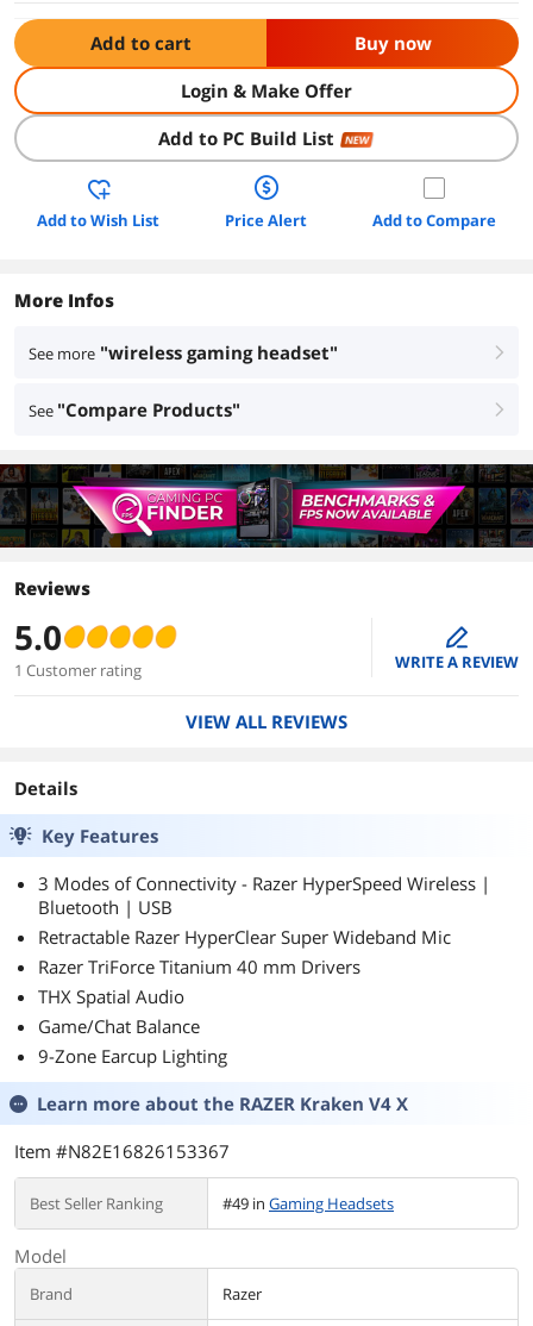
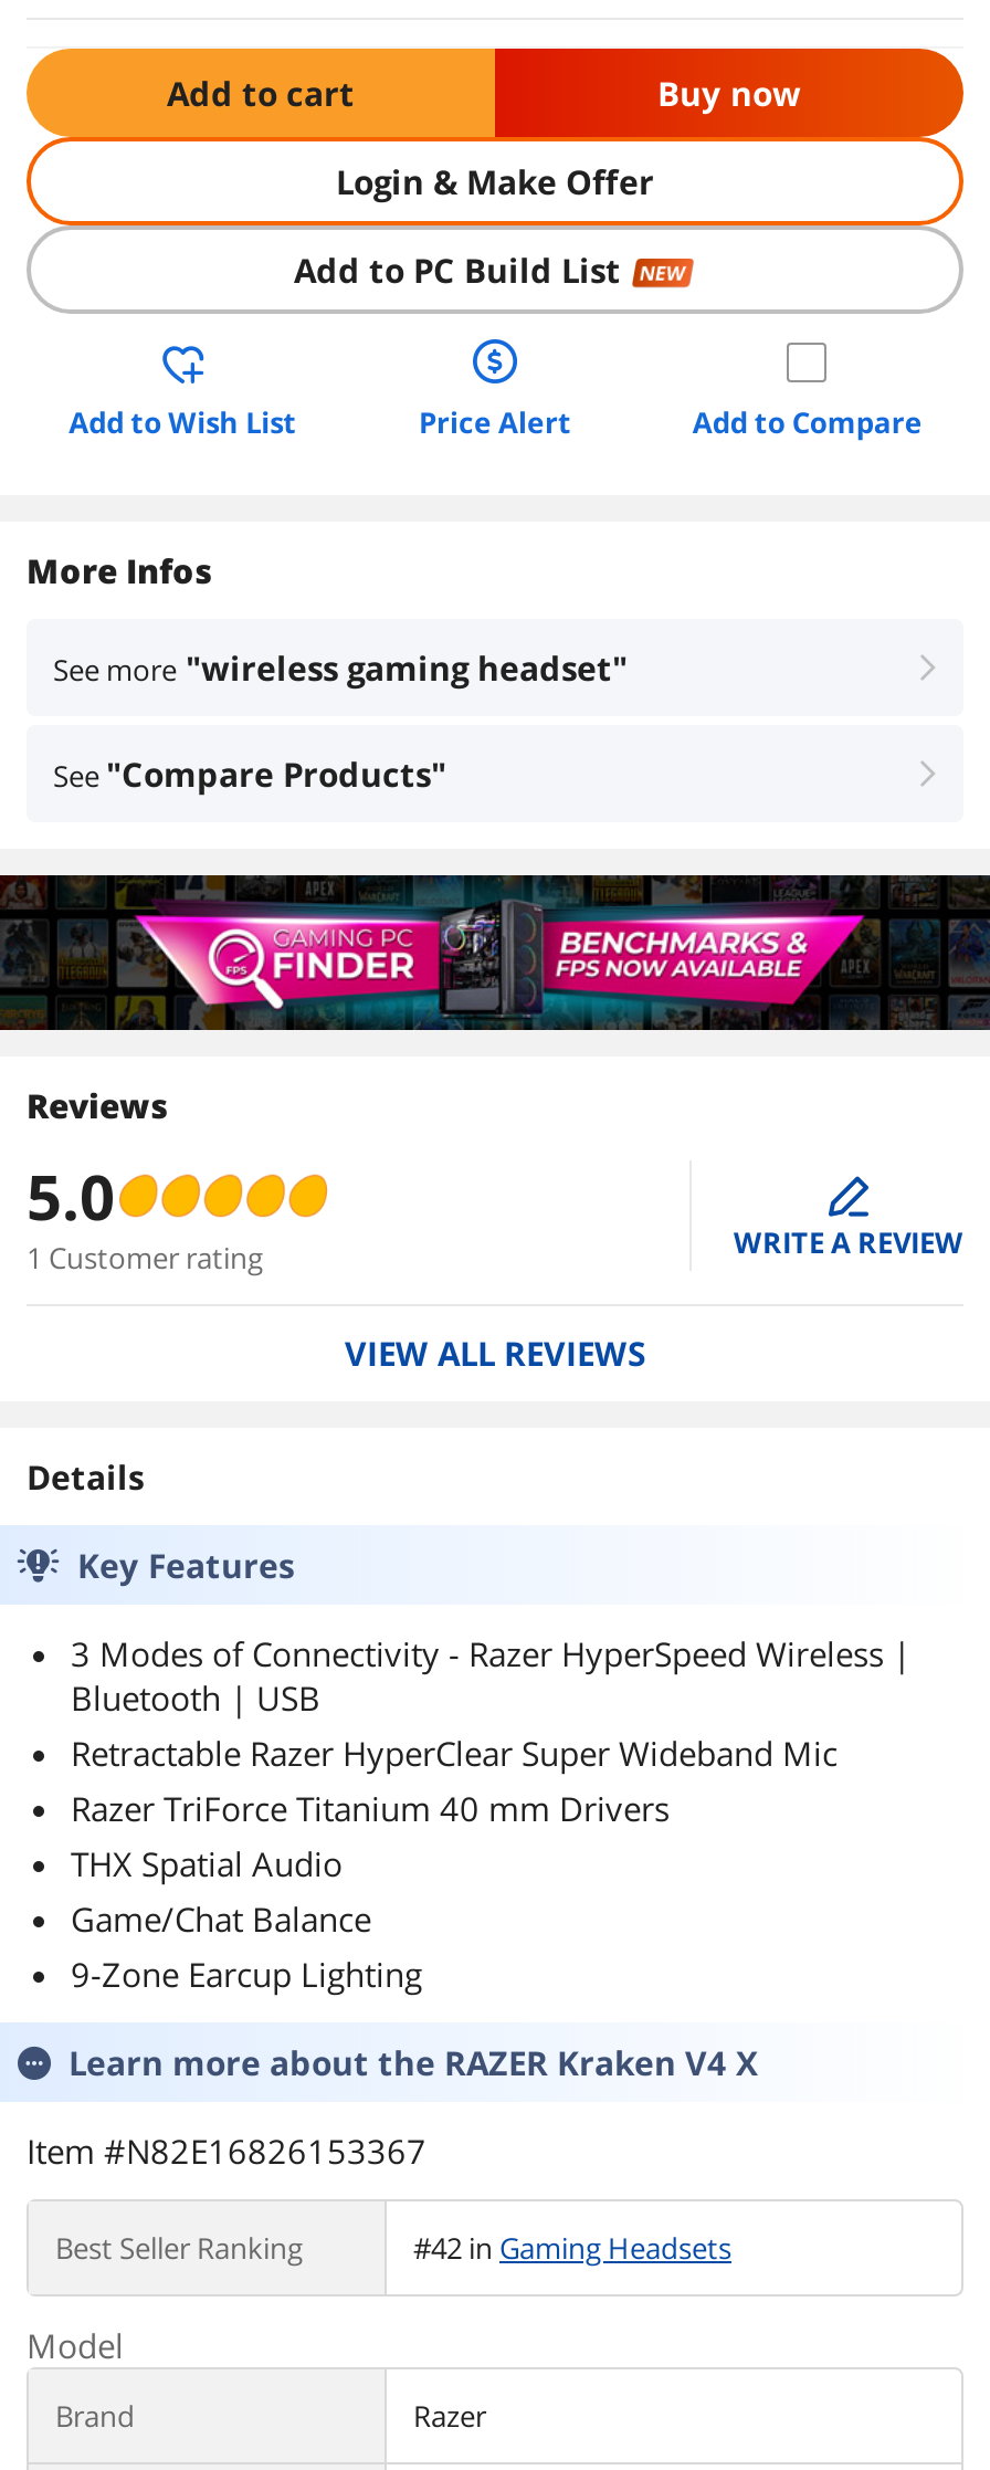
- #49 in Gaming Headsets
+ #42 in Gaming Headsets
